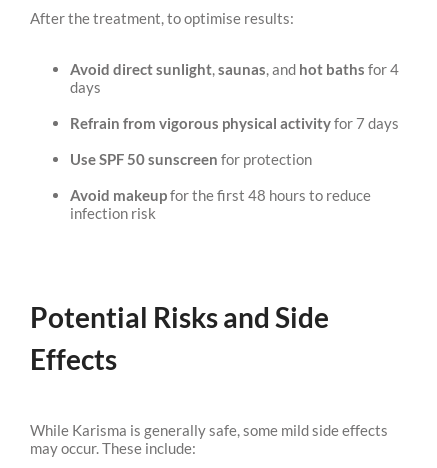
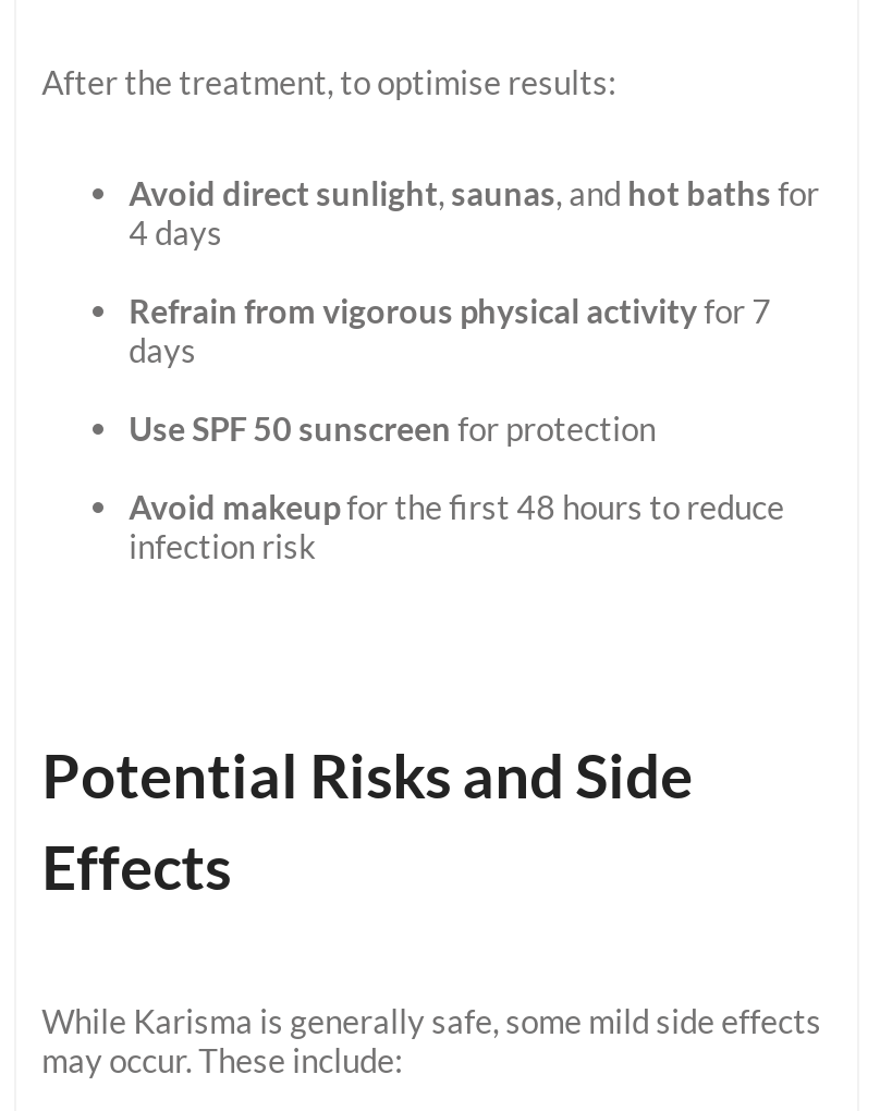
- Avoid direct sunlight, saunas, and hot baths for 4
+ Avoid direct sunlight, saunas, and hot baths for
+ 4 days
+ Refrain from vigorous physical activityfor 7

moved down: days

- Refrain from vigorous physical activityfor 7 days
